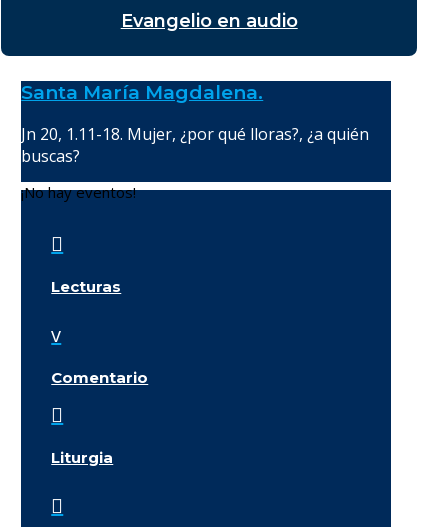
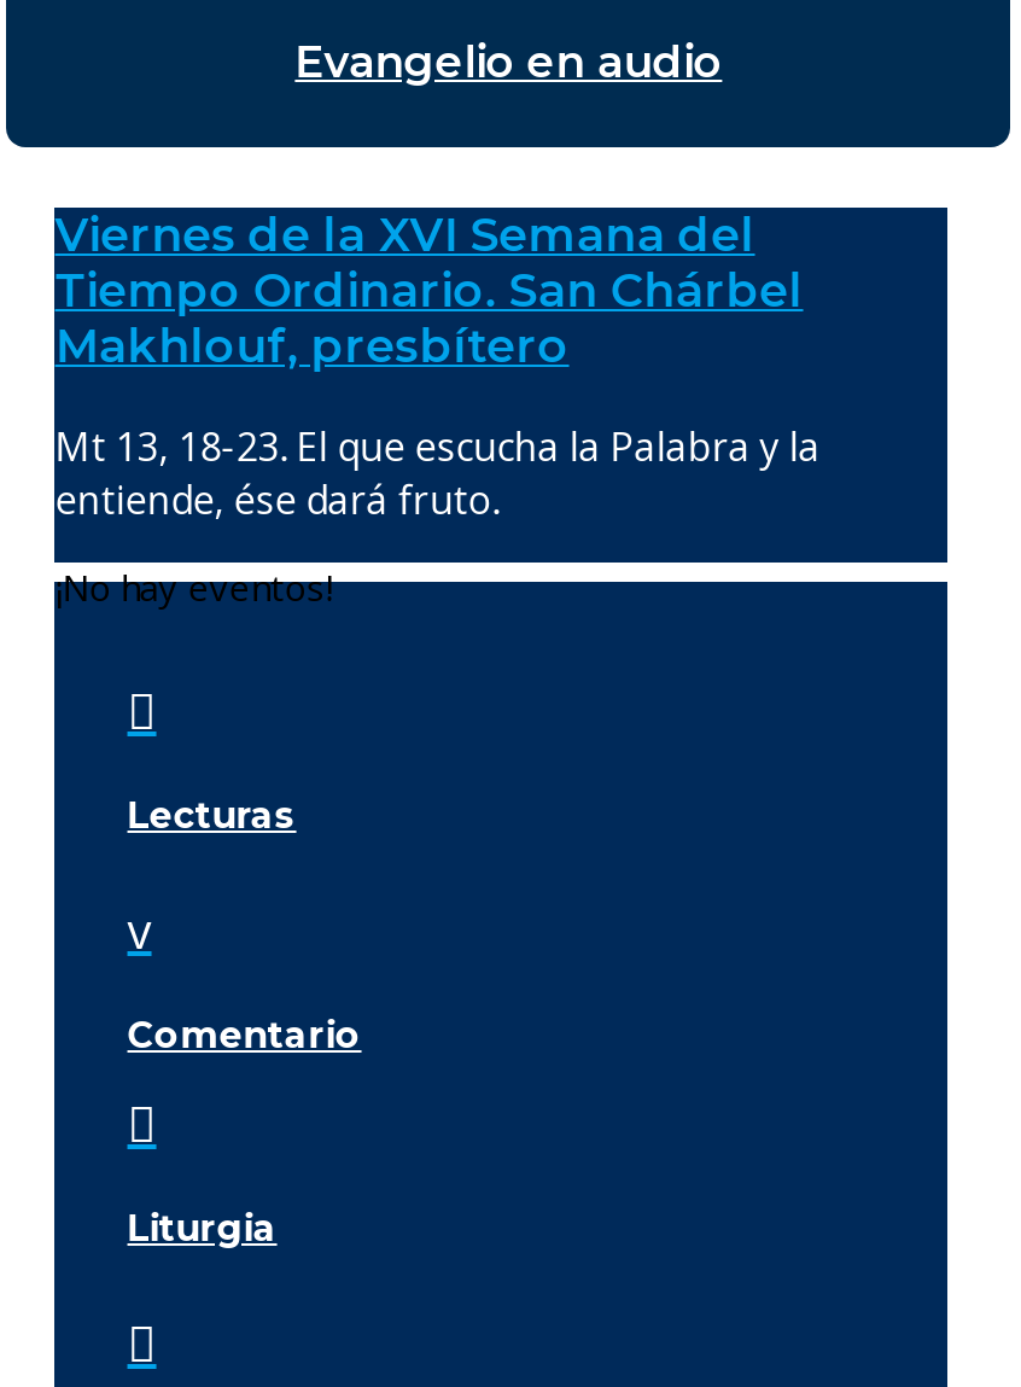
- Santa María Magdalena.
+ Viernes de la XVI Semana del
+ Tiempo Ordinario. San Chárbel
+ Makhlouf, presbítero

- Jn 20, 1.11-18. Mujer, ¿por qué lloras?, ¿a quién
- buscas?
+ Mt 13, 18-23. El que escucha la Palabra y la
+ entiende, ése dará fruto.
